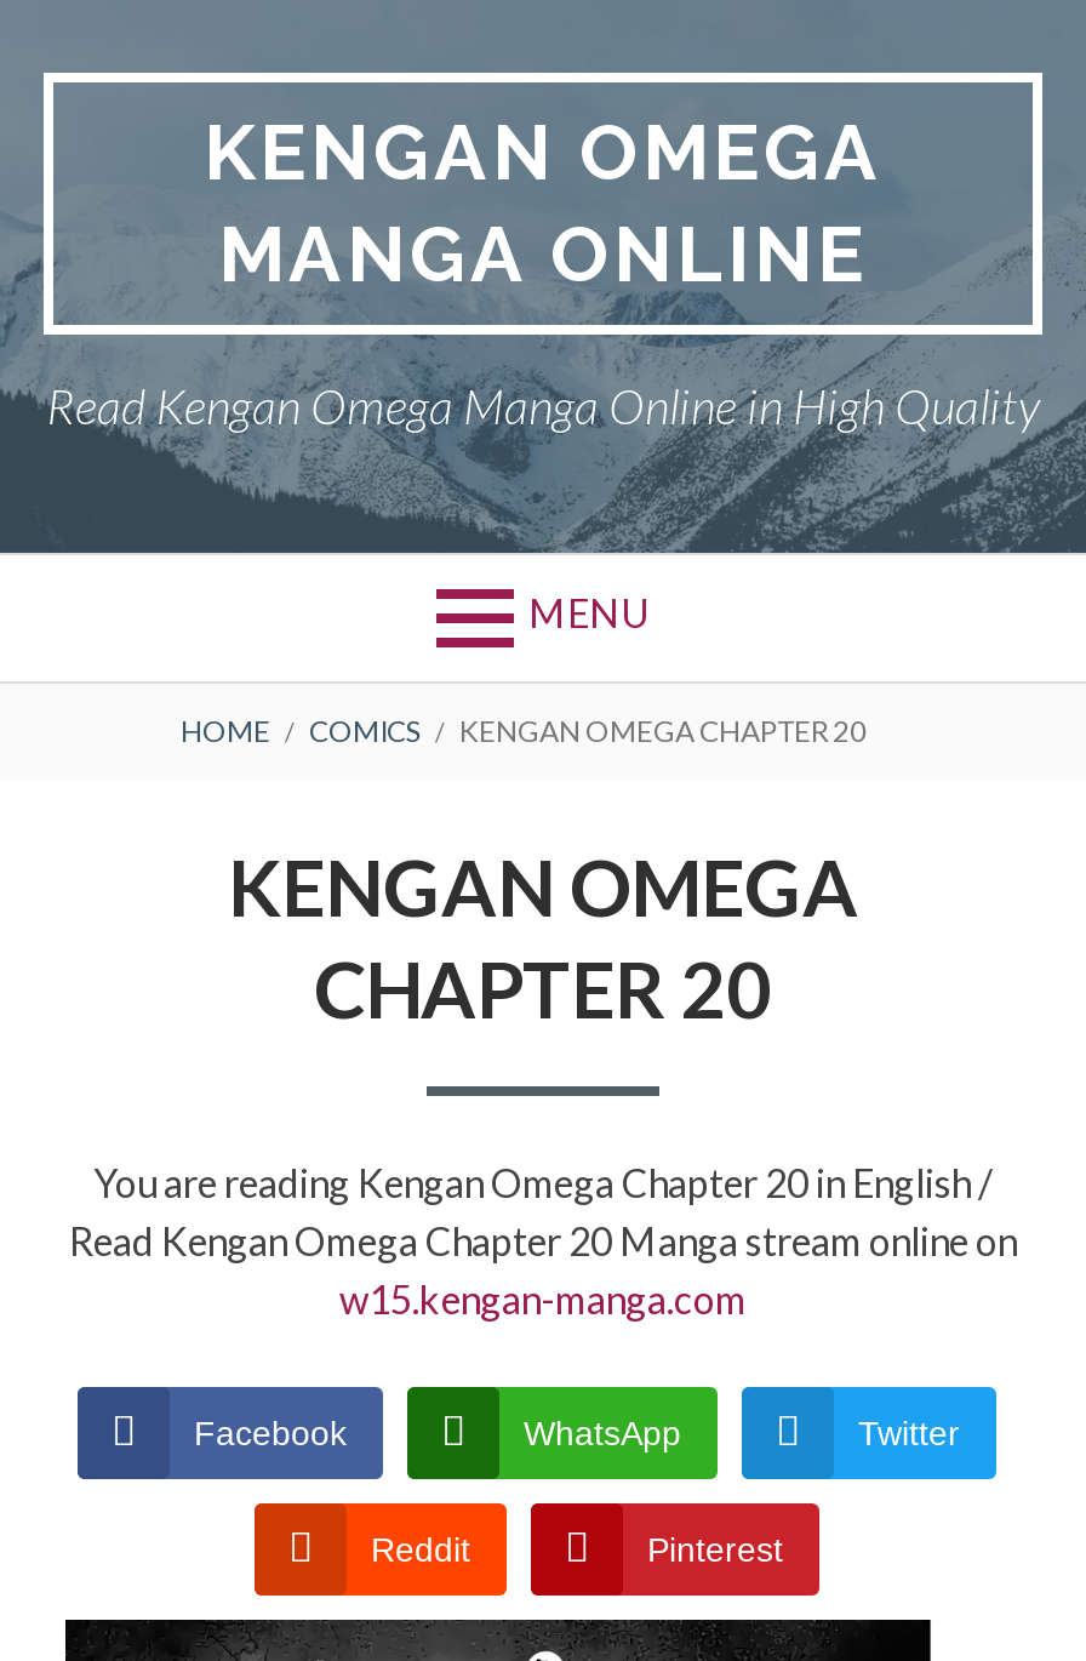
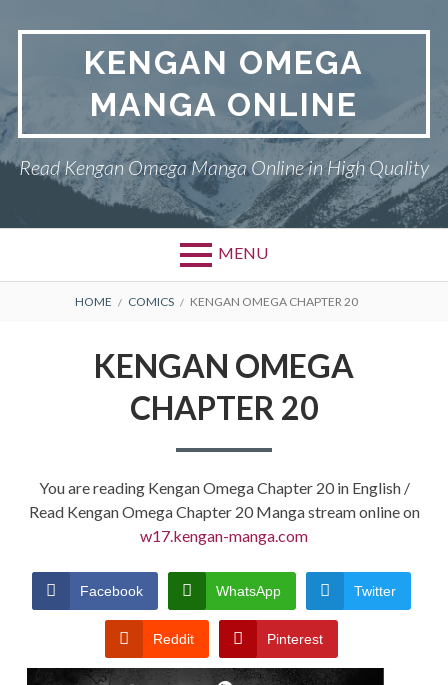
- w15.kengan-manga.com
+ w17.kengan-manga.com
